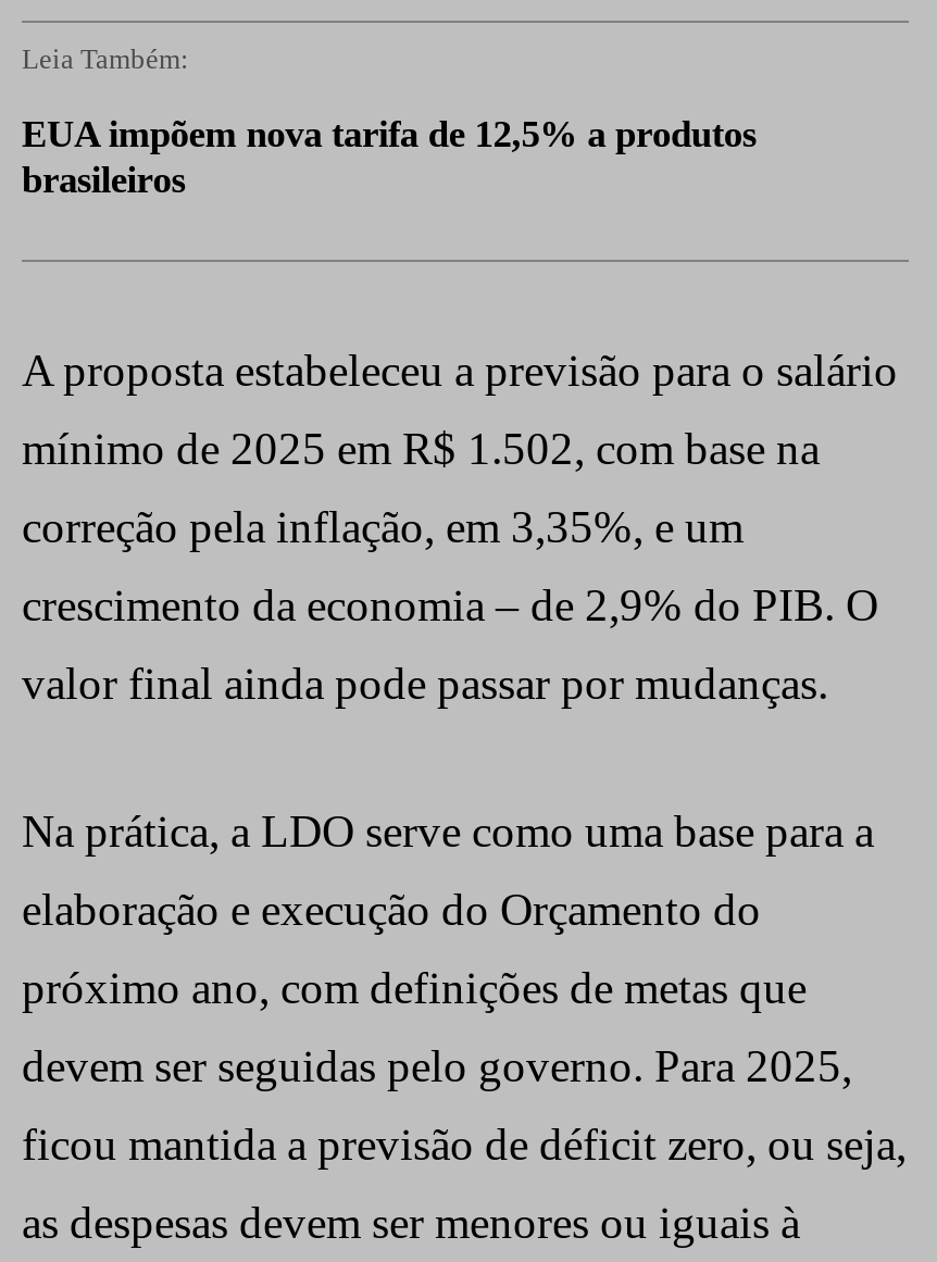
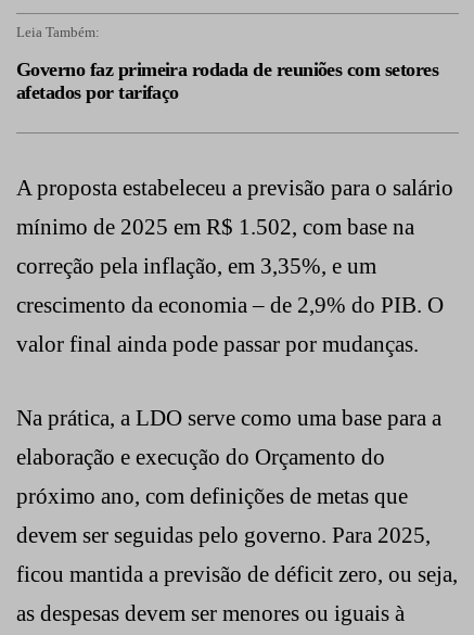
- EUA impõem nova tarifa de 12,5% a produtos
- brasileiros
+ Governo faz primeira rodada de reuniões com setores
+ afetados por tarifaço
